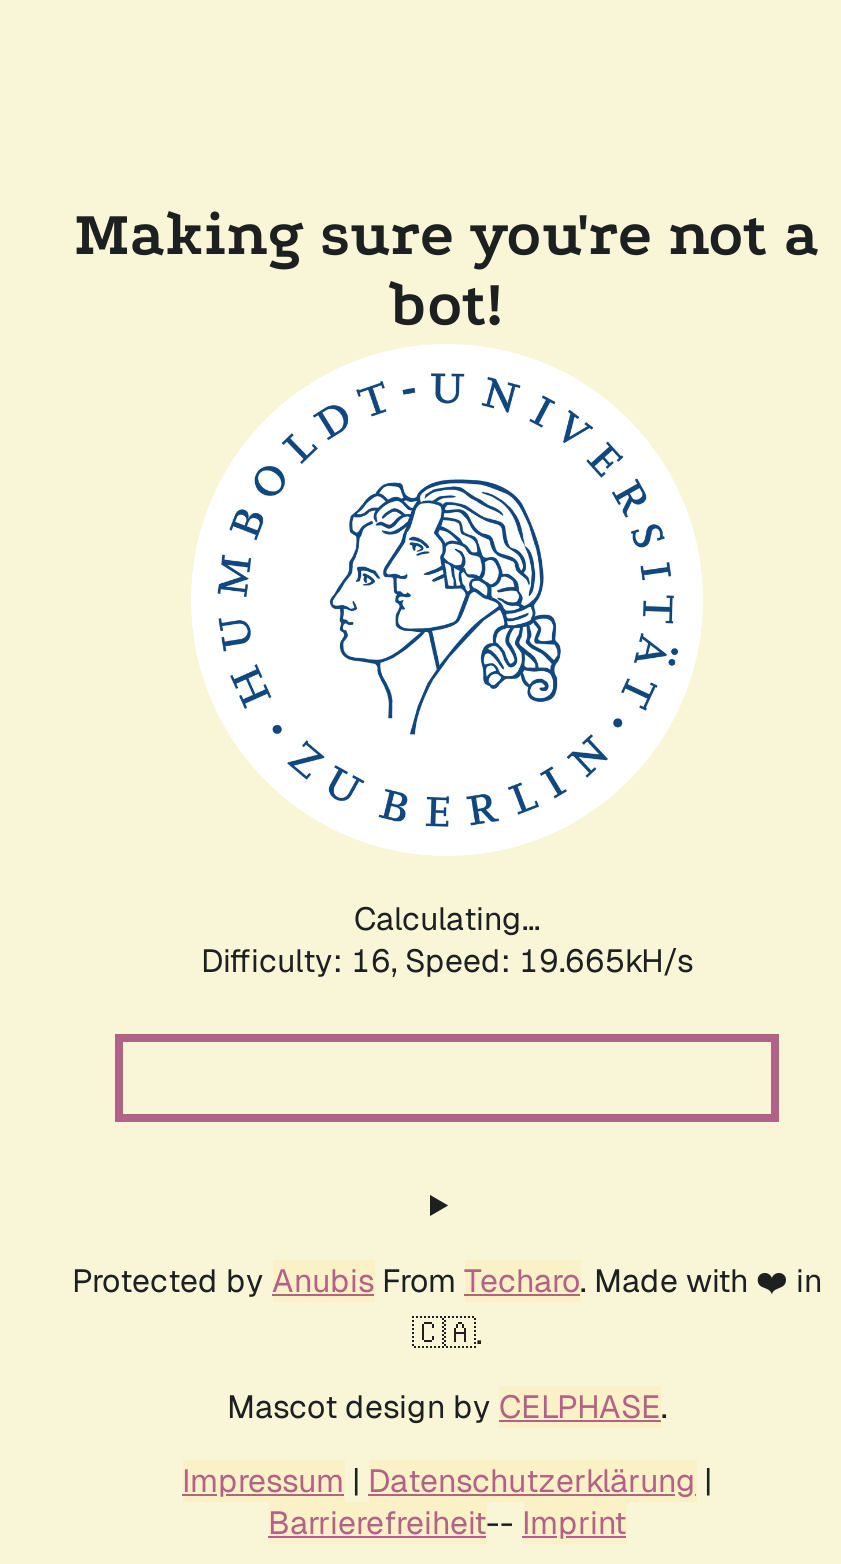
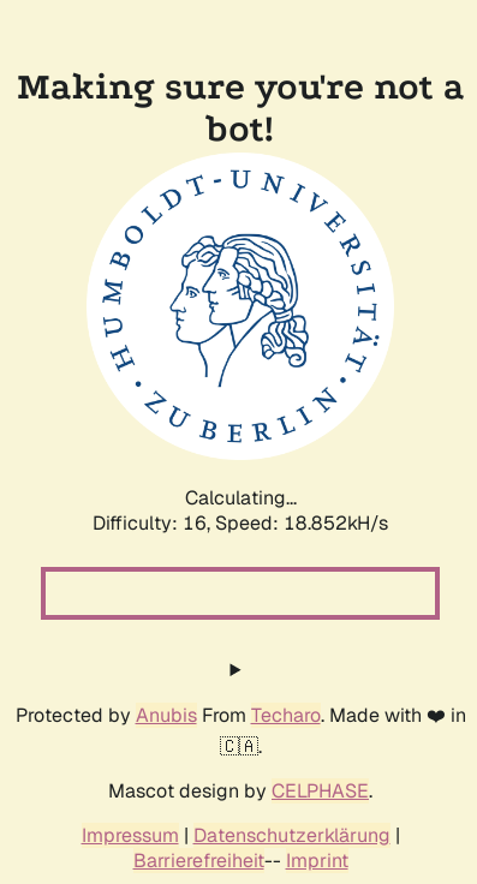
- Difficulty: 16, Speed: 19.665kH/s
+ Difficulty: 16, Speed: 18.852kH/s
